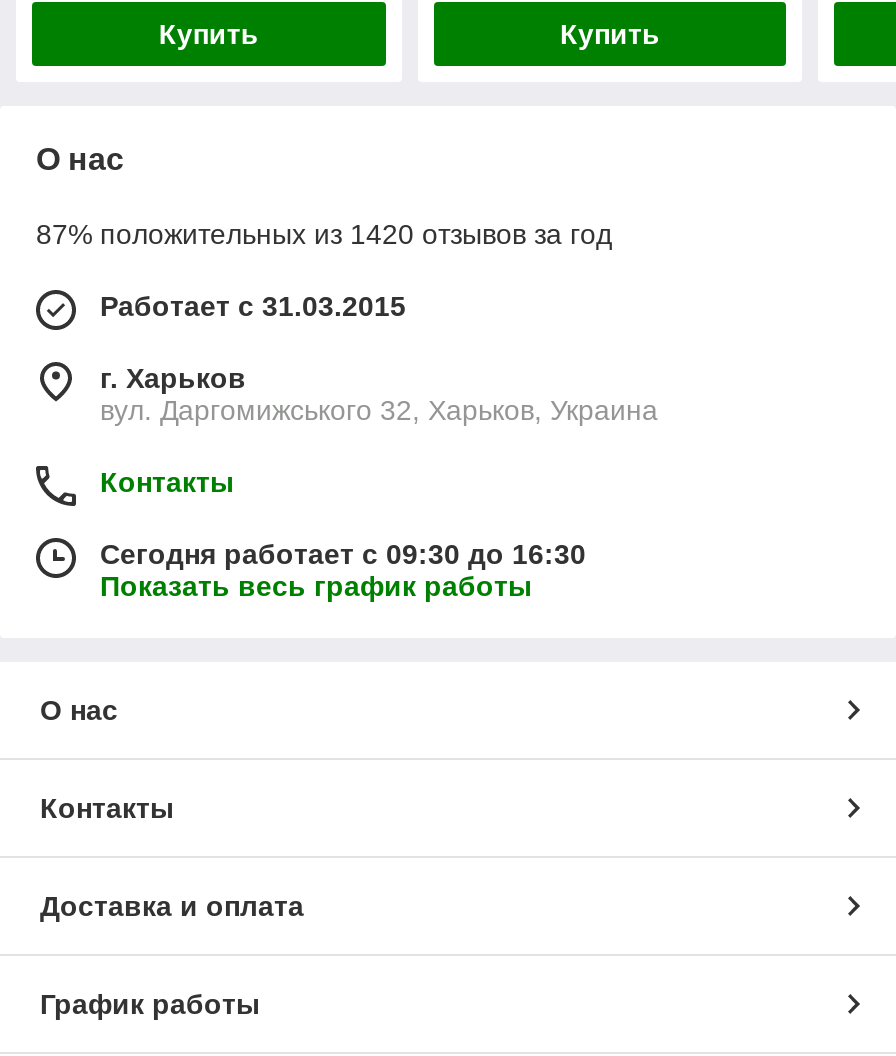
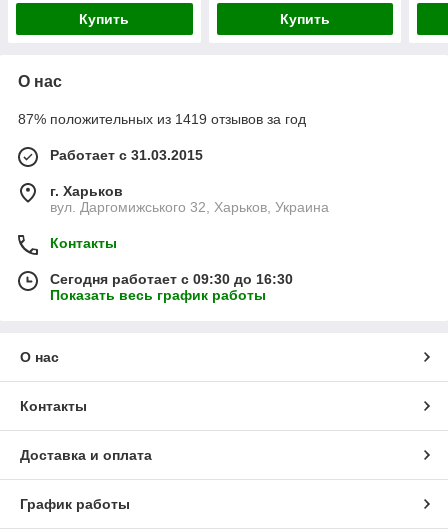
- 87% положительных из 1420 отзывов за год
+ 87% положительных из 1419 отзывов за год
